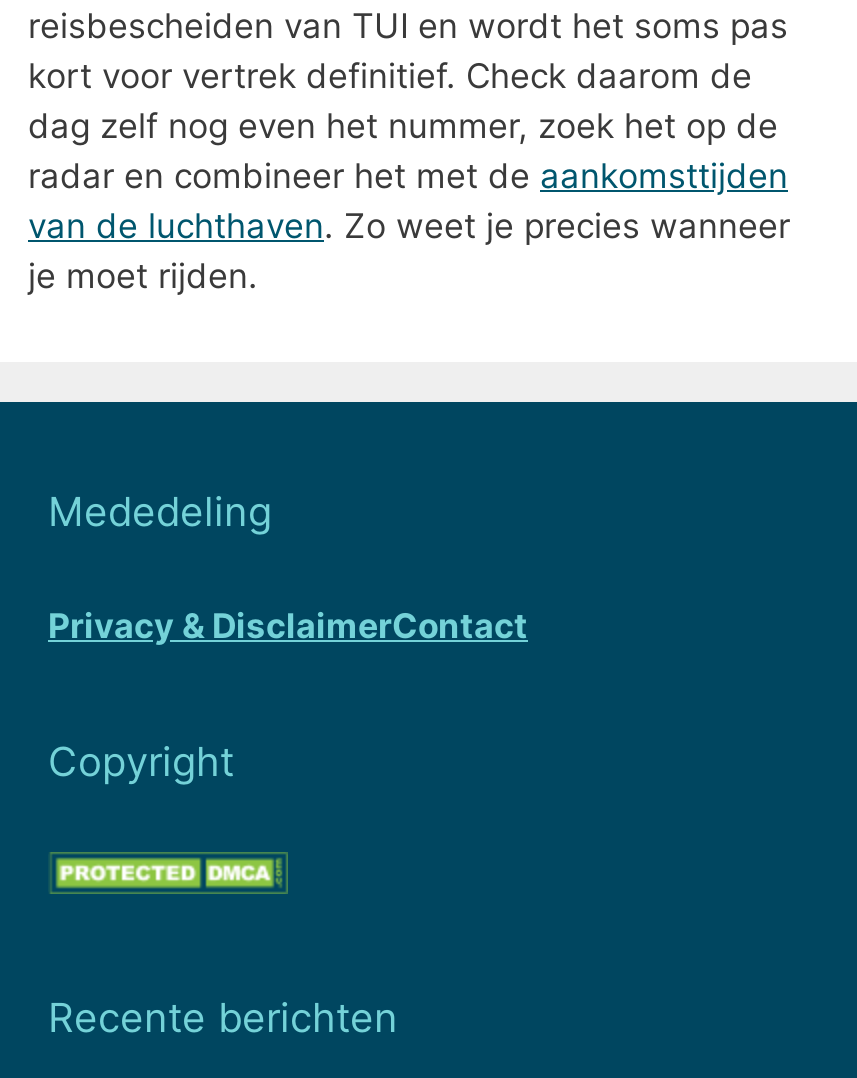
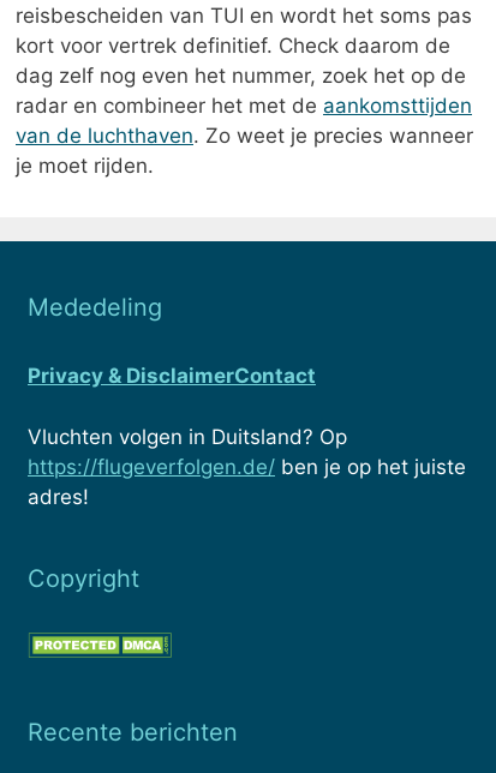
+ Vluchten volgen in Duitsland? Op
+ https://flugeverfolgen.de/ ben je op het juiste
+ adres!
